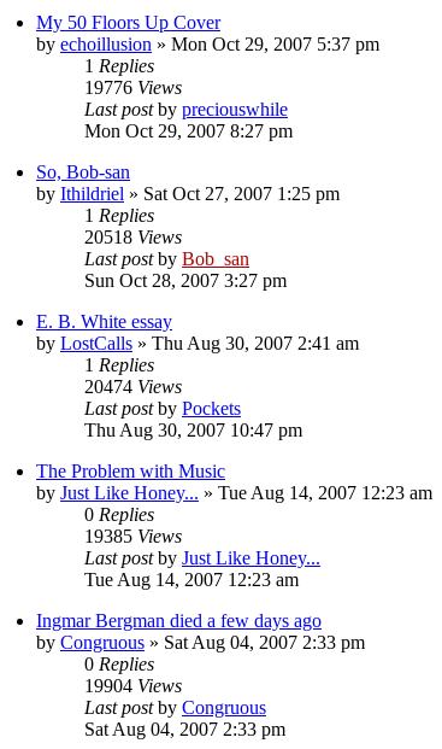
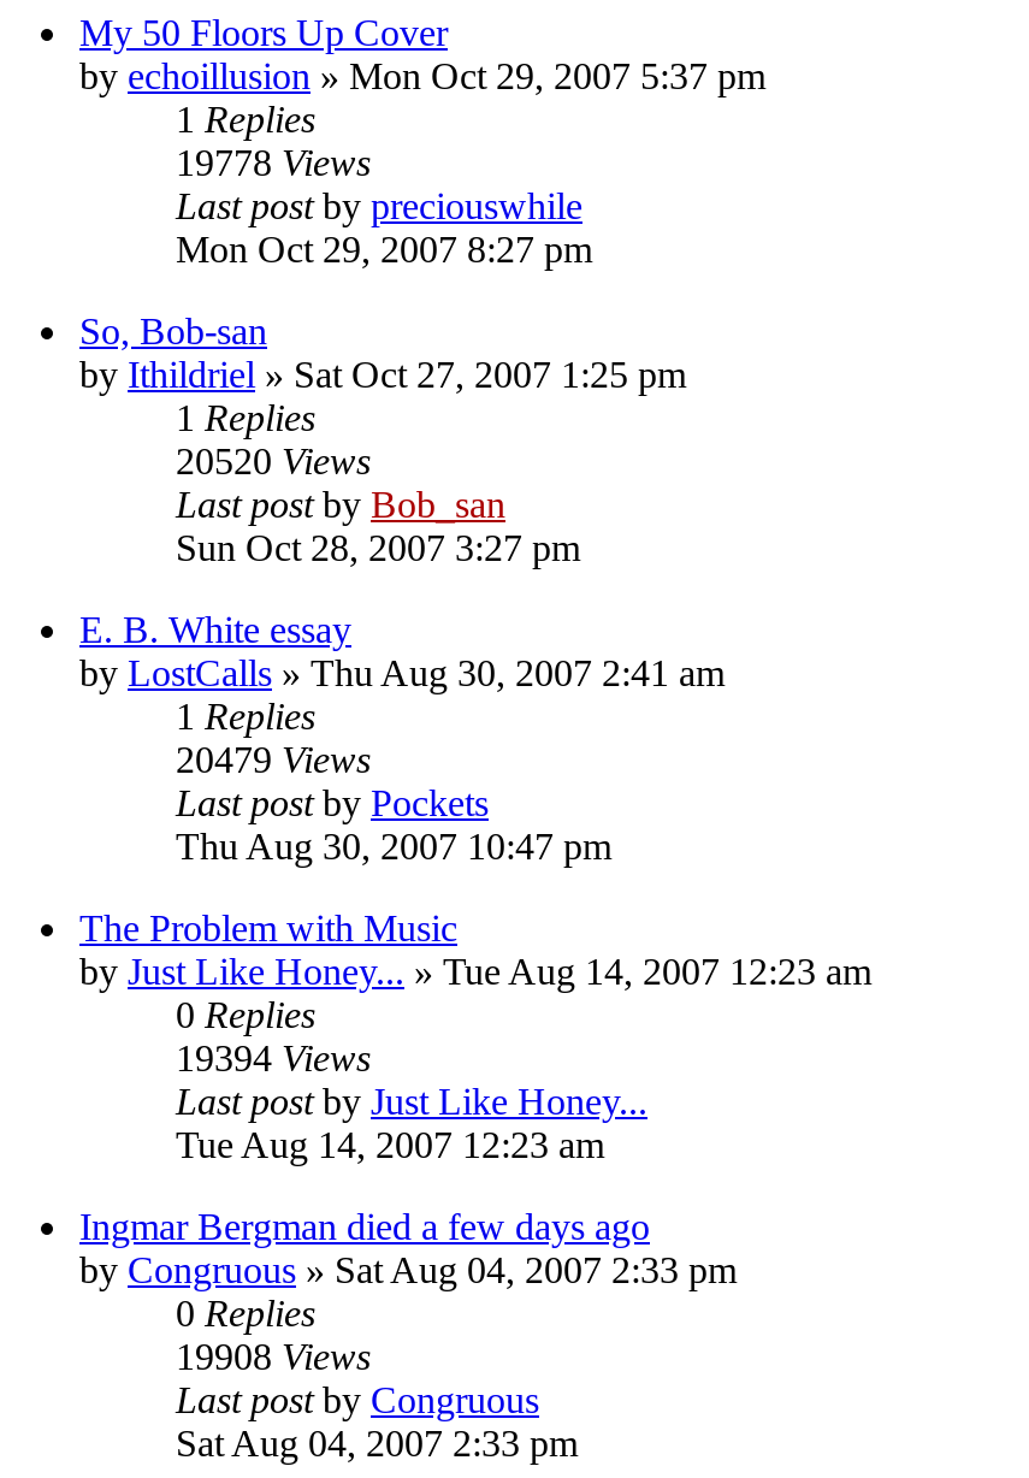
- 19776 Views
+ 19778 Views

- 20518 Views
+ 20520 Views

- 20474 Views
+ 20479 Views

- 19385 Views
+ 19394 Views

- 19904 Views
+ 19908 Views
